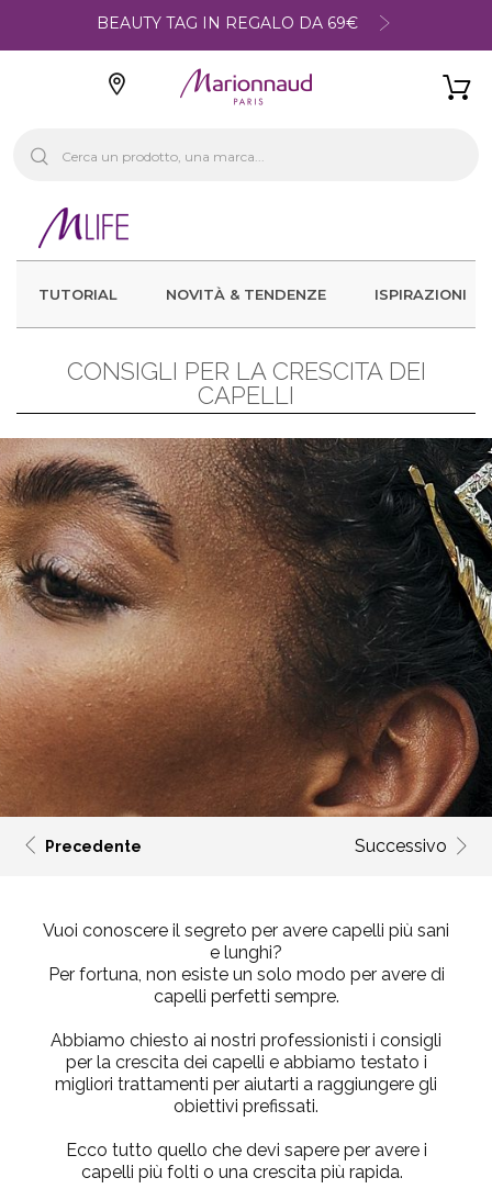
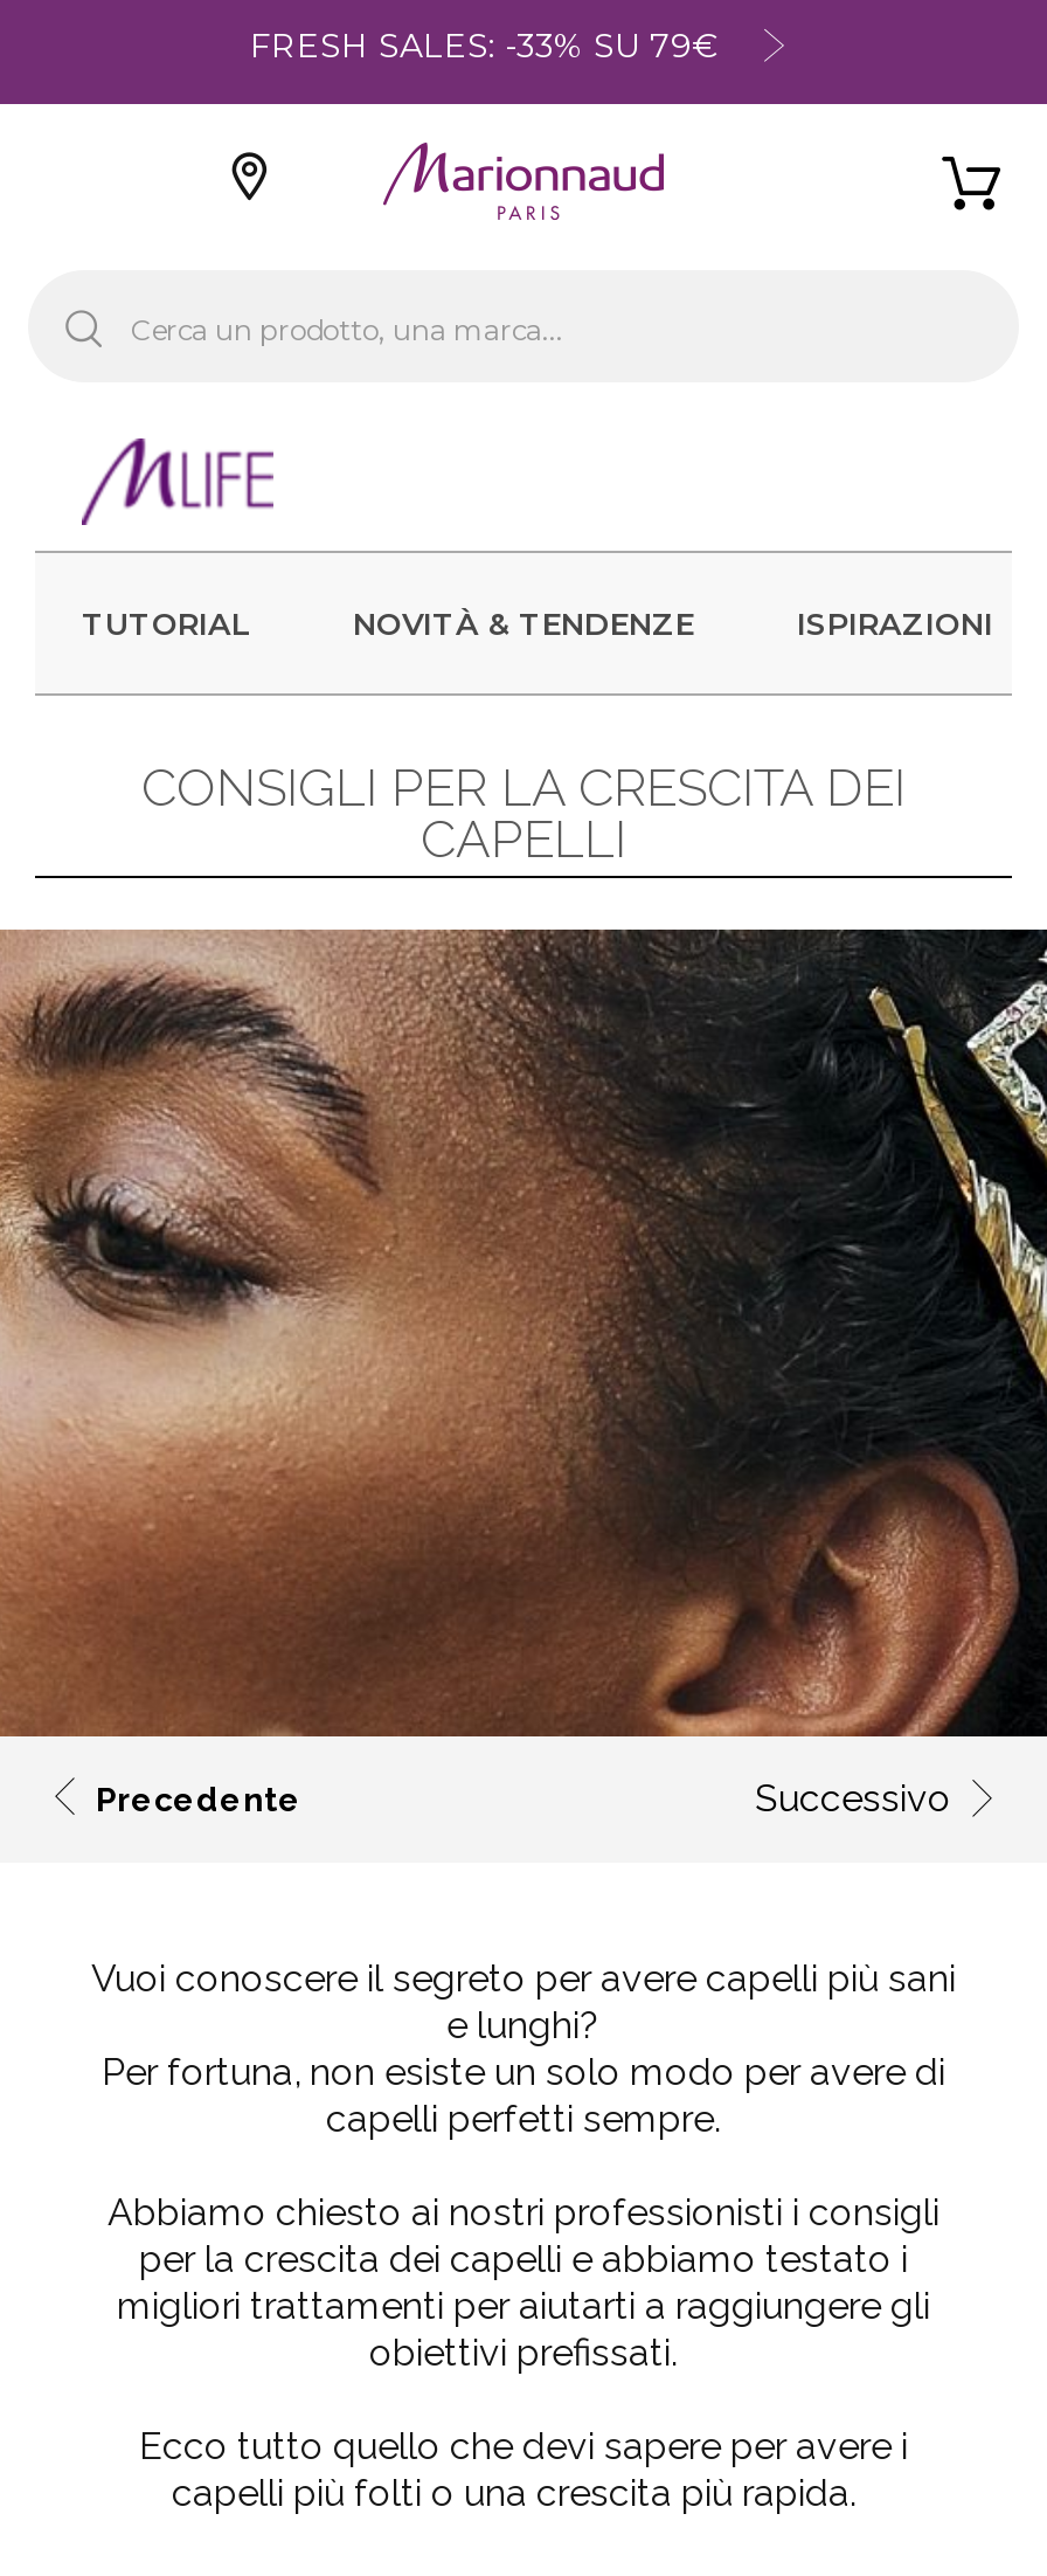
- BEAUTY TAG IN REGALO DA 69€
+ FRESH SALES: -33% SU 79€
